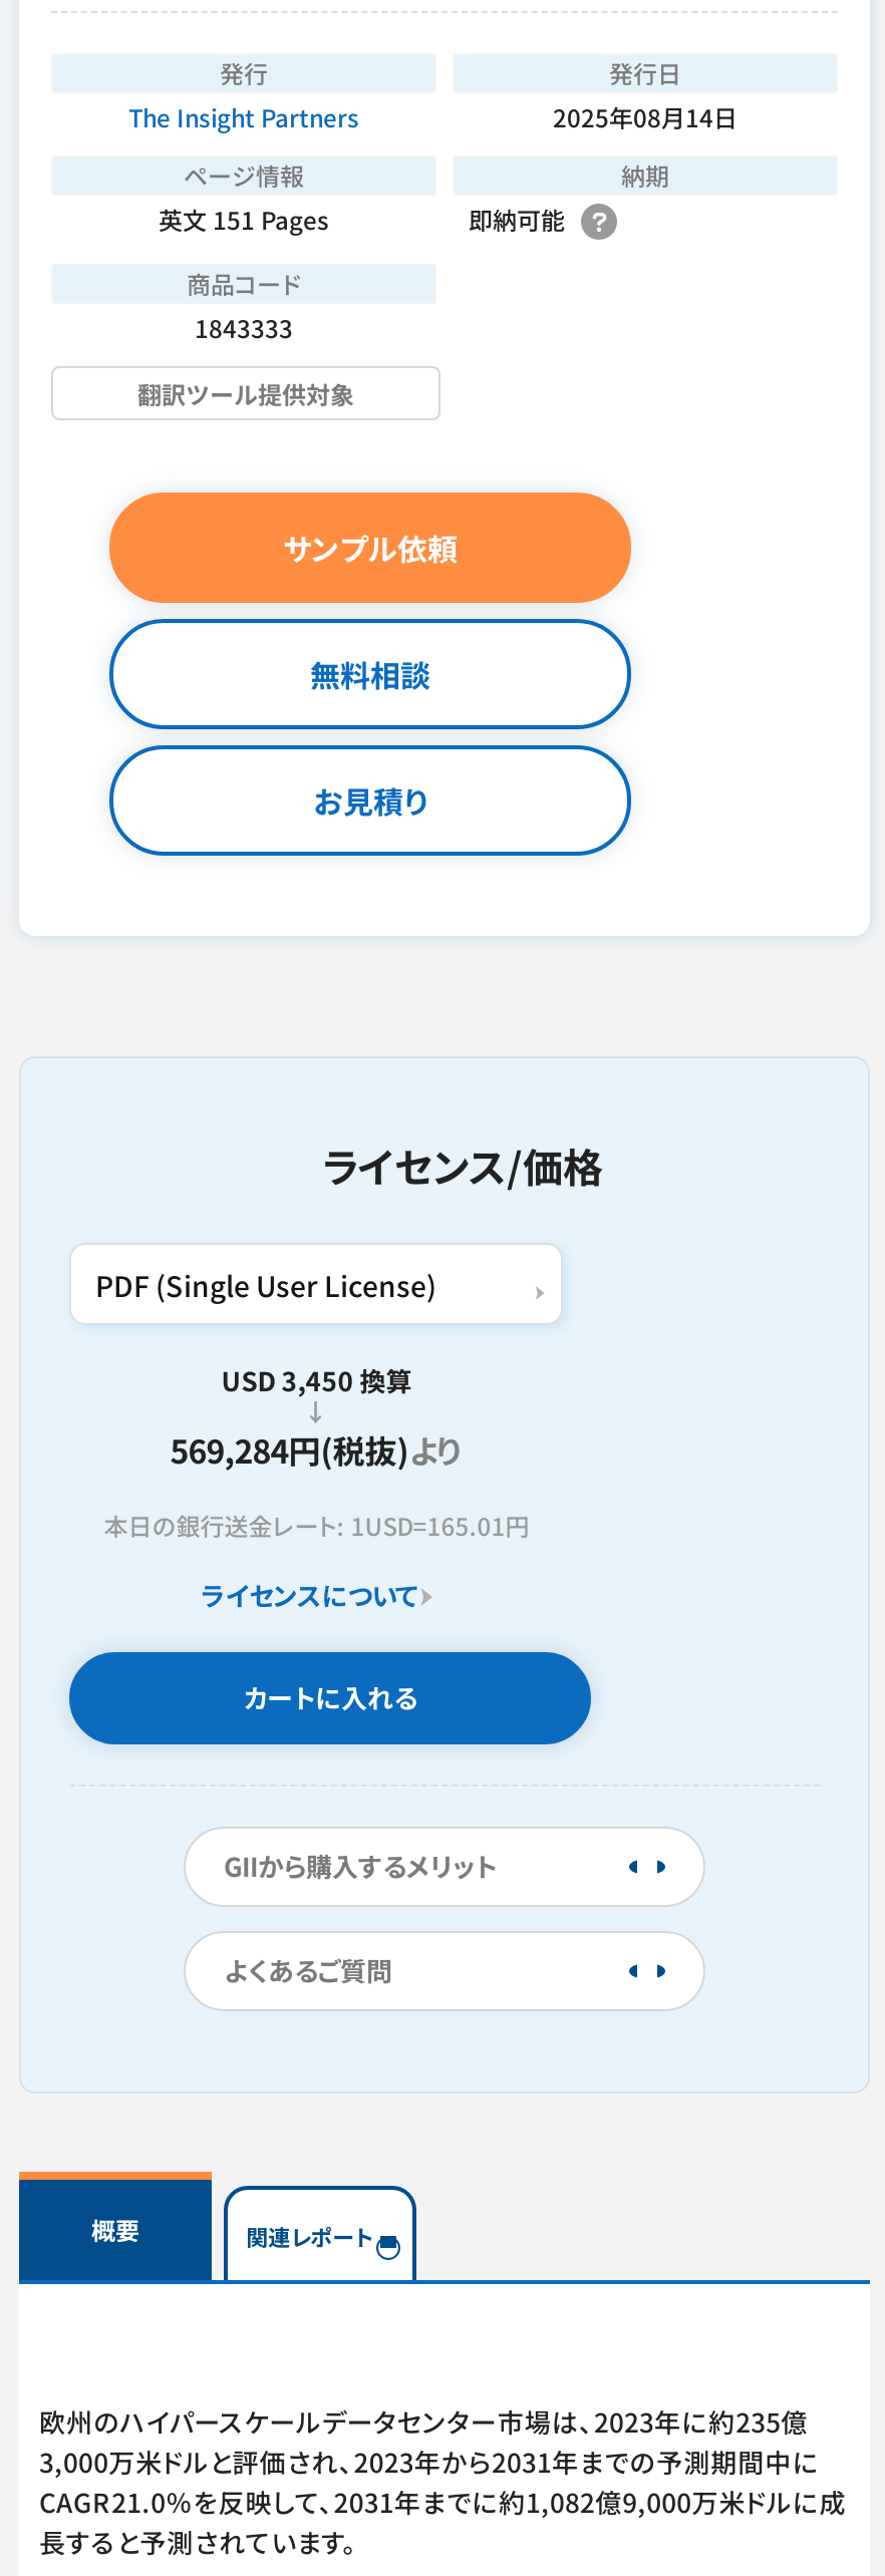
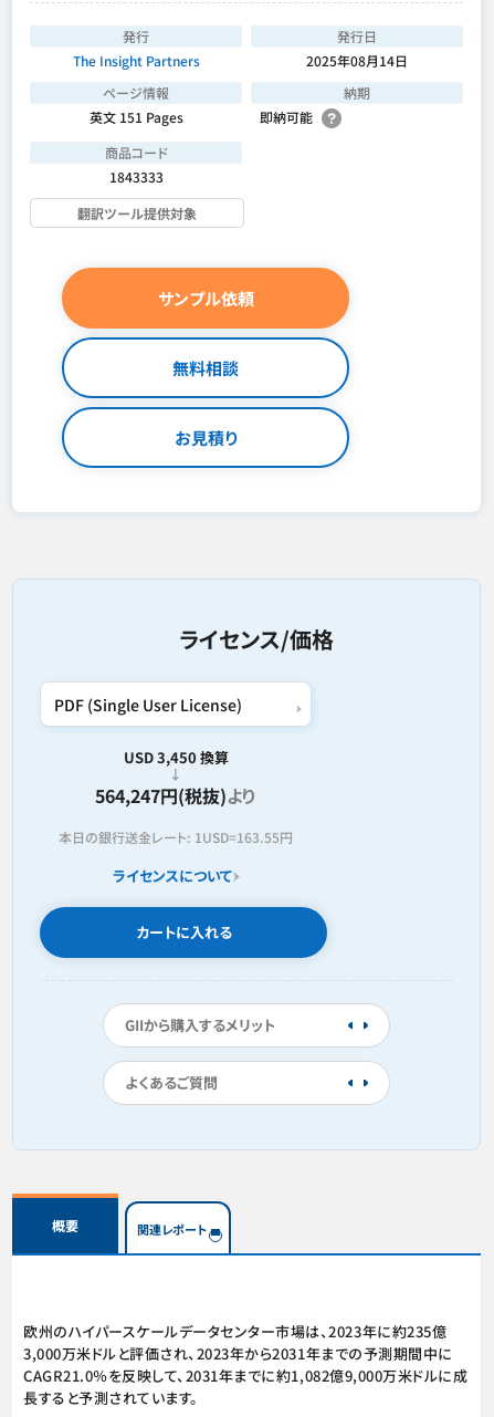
- 569,284円(税抜)より
+ 564,247円(税抜)より

- 本日の銀行送金レート: 1USD=165.01円
+ 本日の銀行送金レート: 1USD=163.55円
